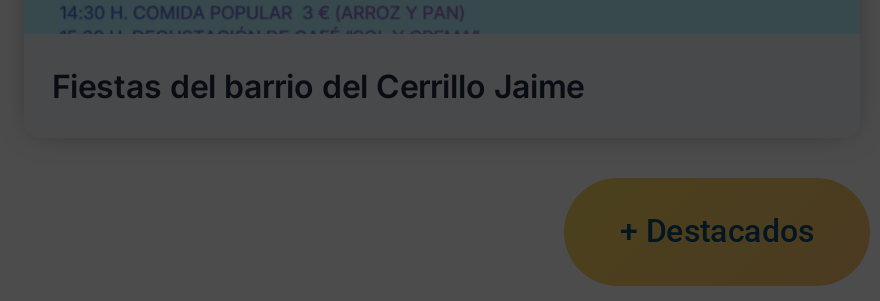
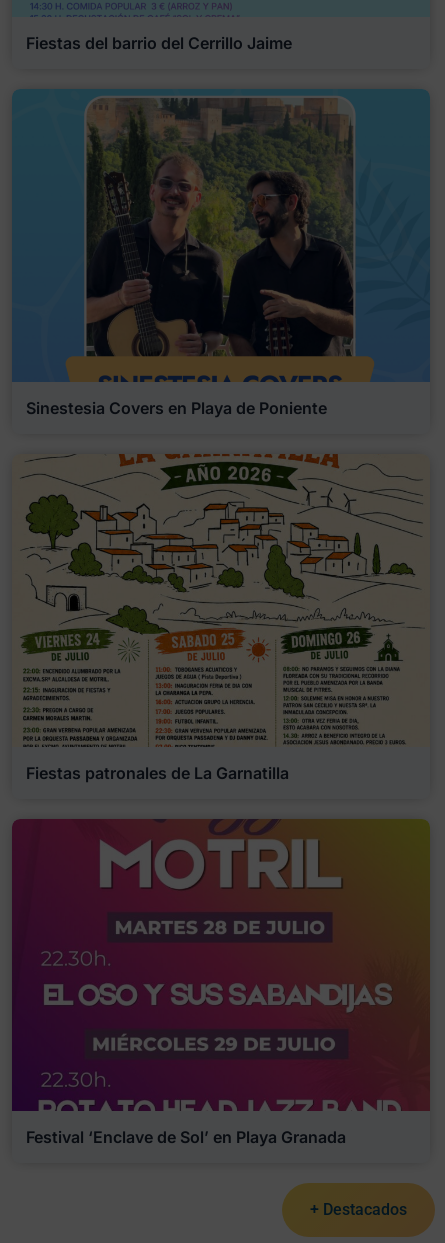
+ [image]
+ Festival ‘Enclave de Sol’ en Playa Granada

+ [image]
+ Sinestesia Covers en Playa de Poniente

+ [image]
+ Fiestas patronales de La Garnatilla
